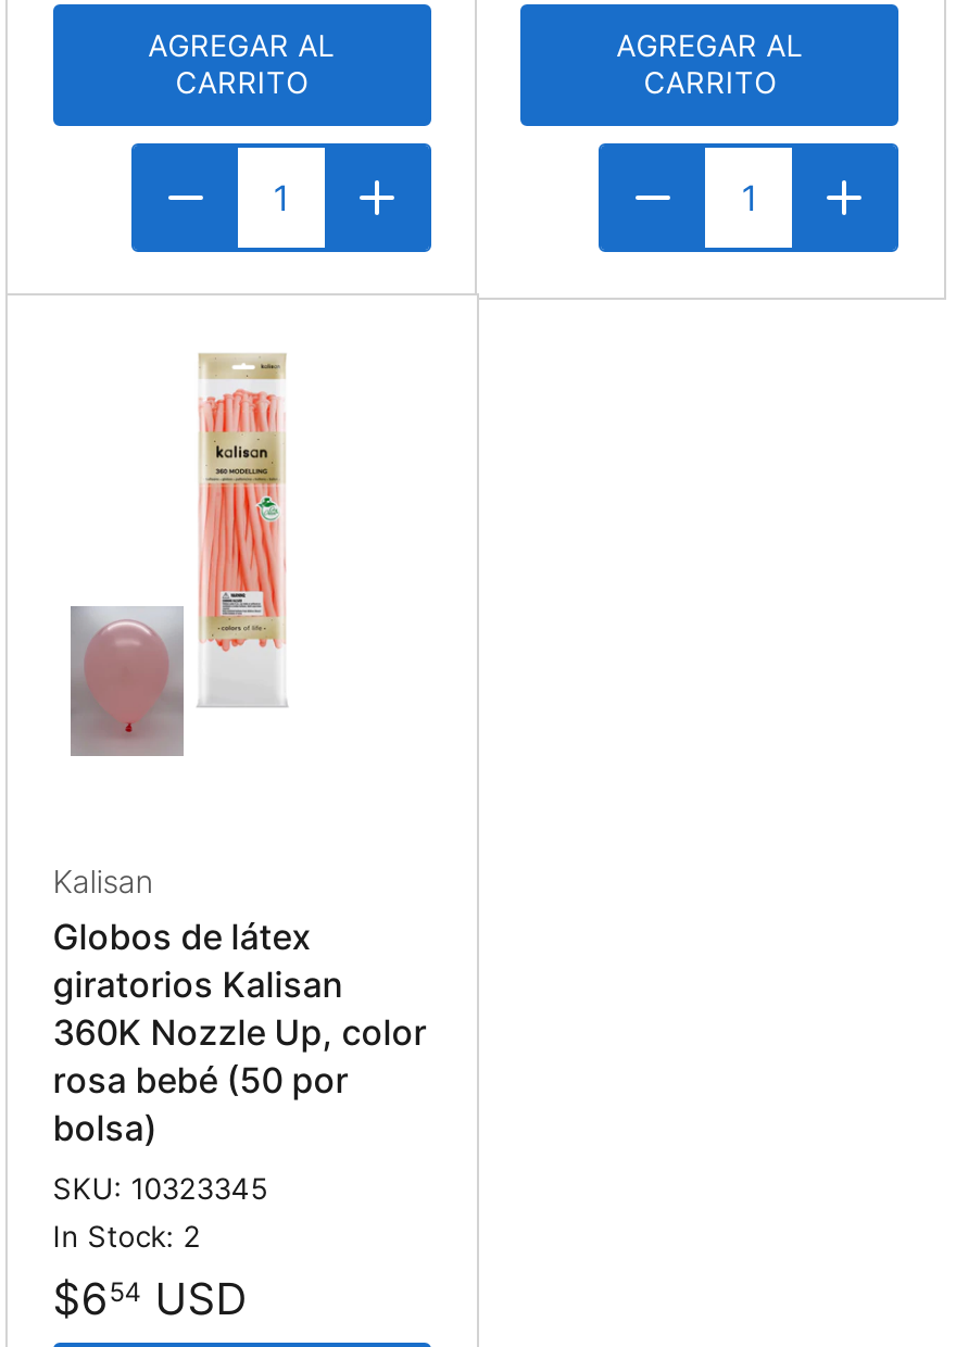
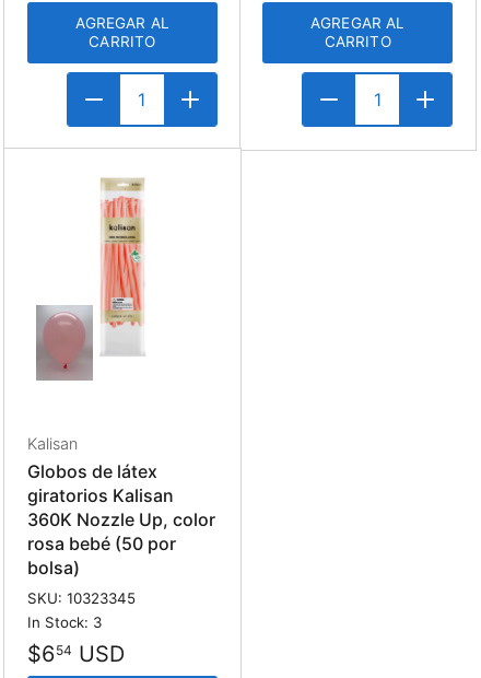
- In Stock: 2
+ In Stock: 3
